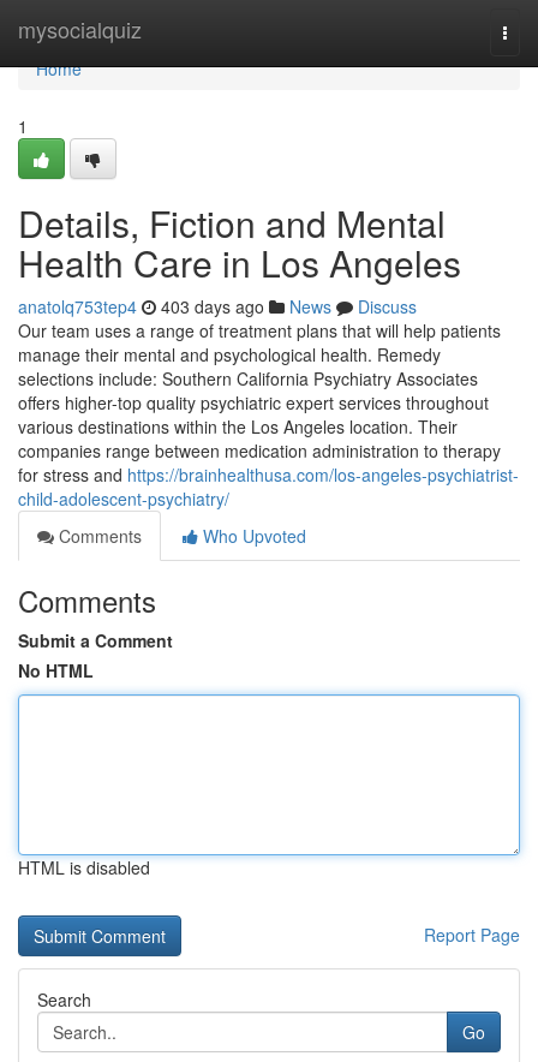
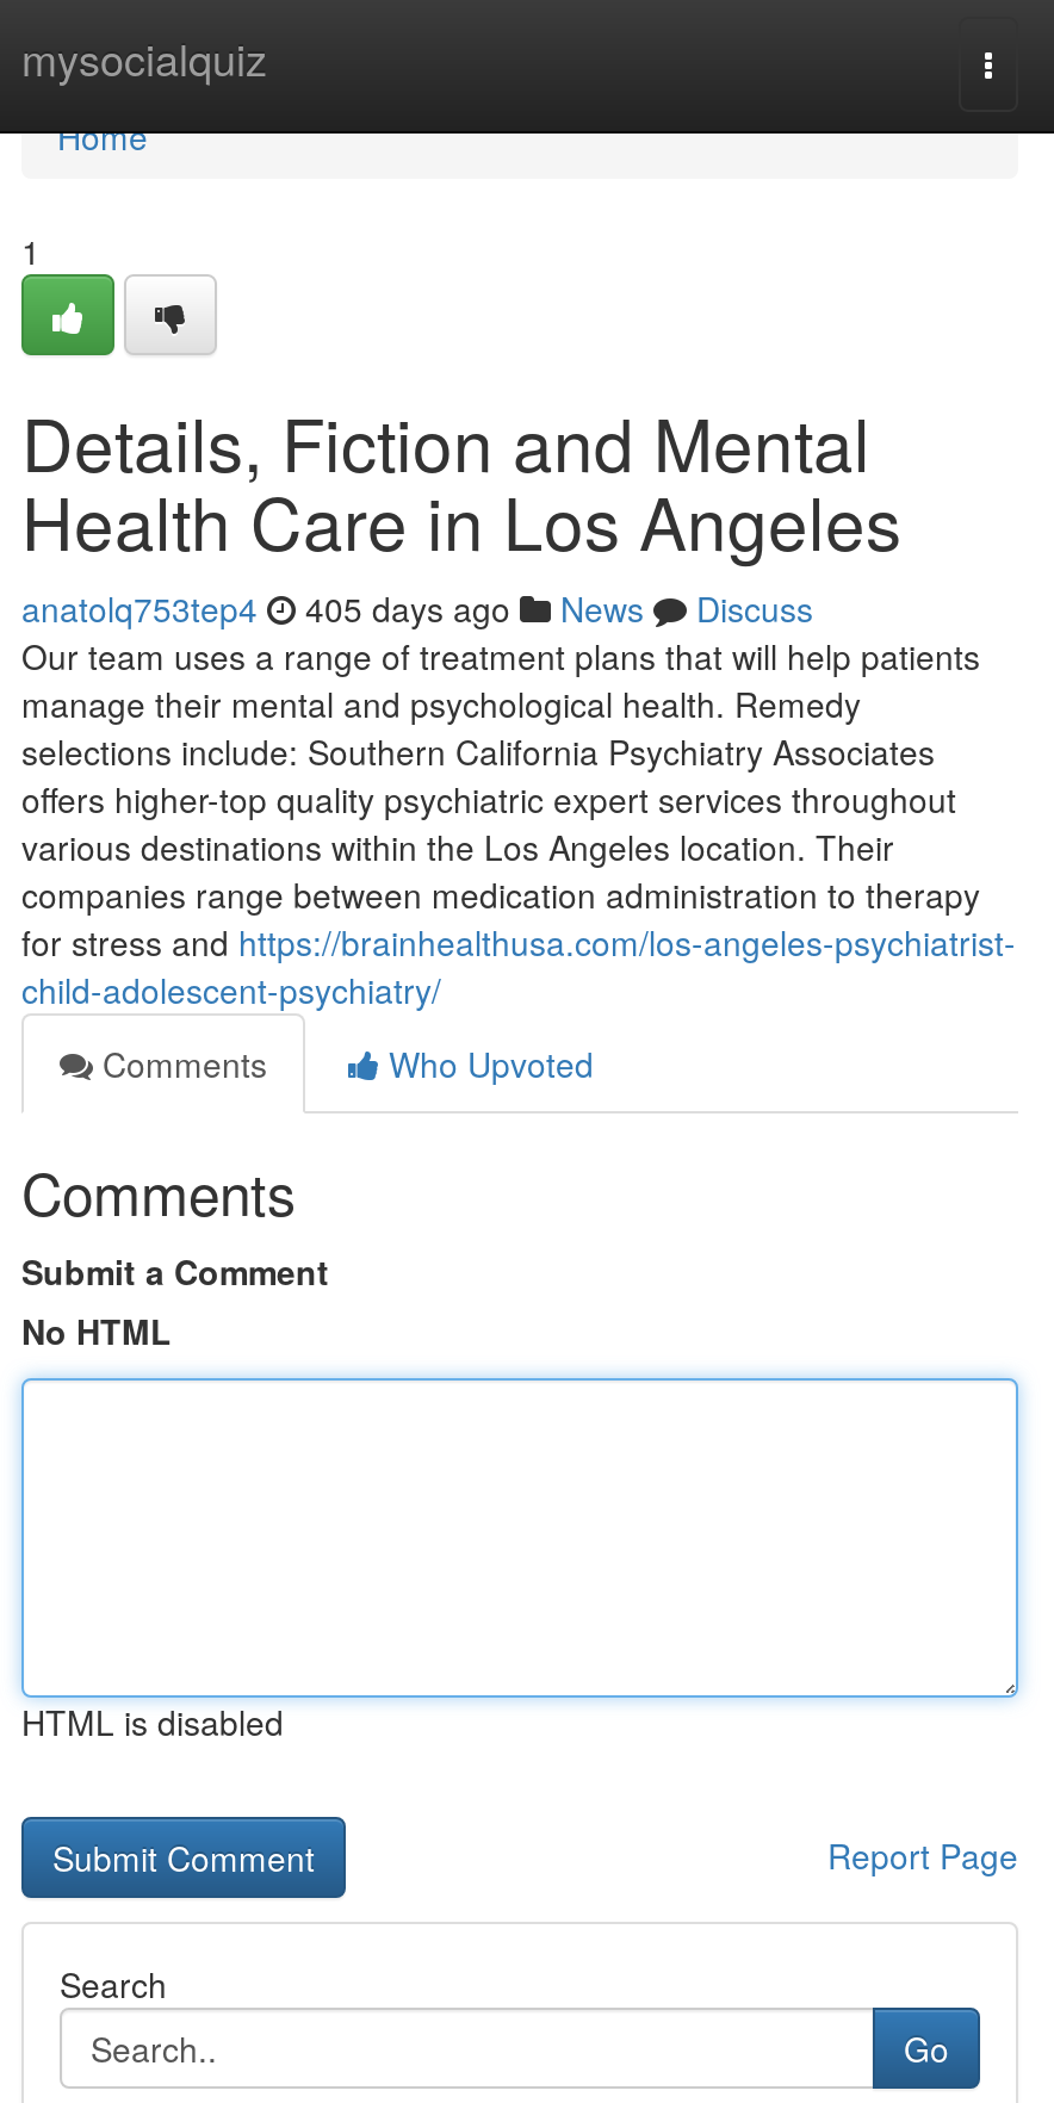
- anatolq753tep4 403 days ago News Discuss
+ anatolq753tep4 405 days ago News Discuss
